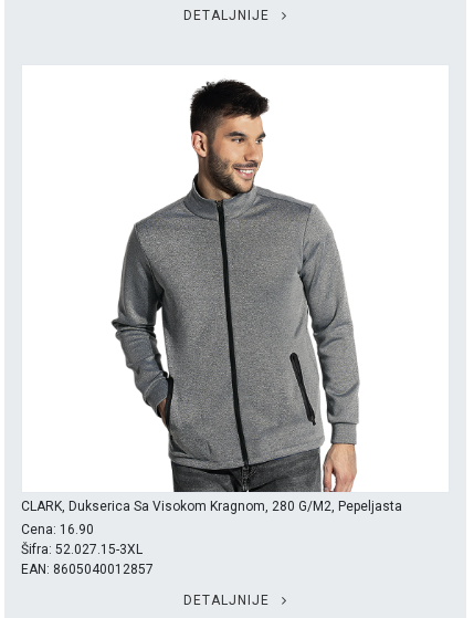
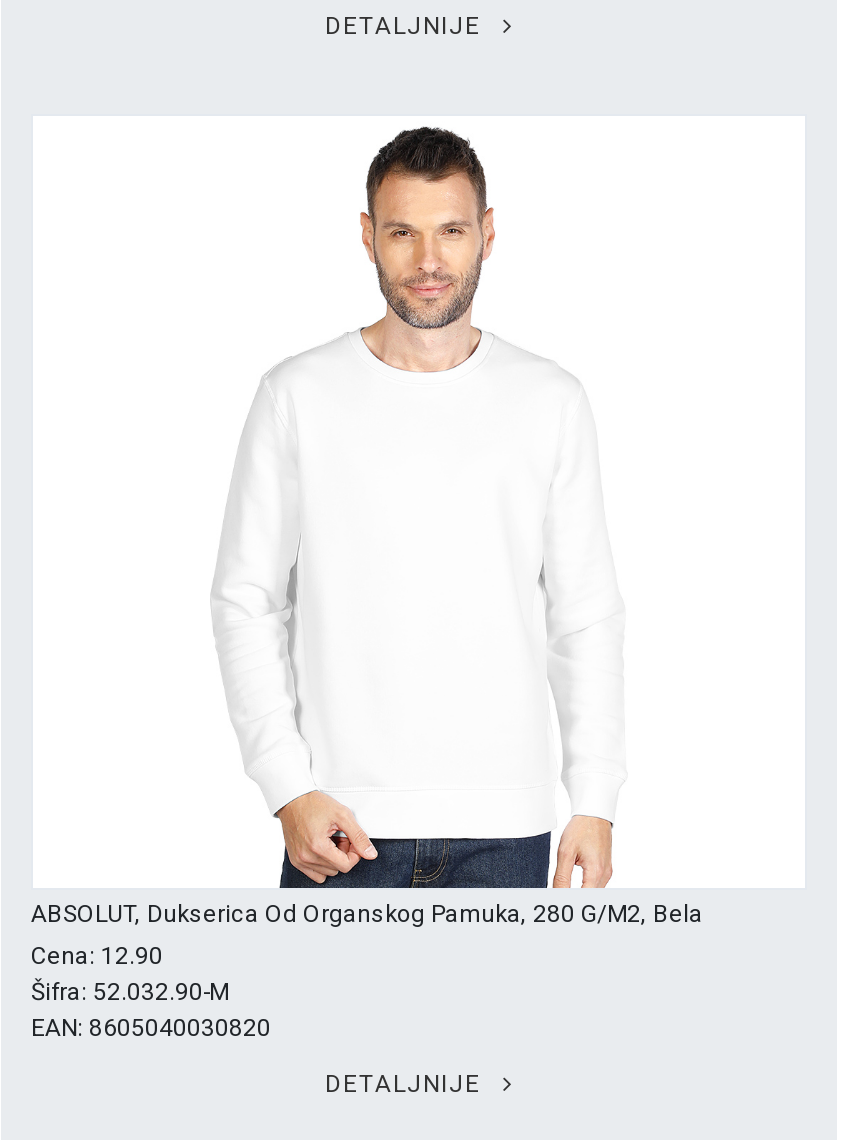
- [image]
- CLARK, Dukserica Sa Visokom Kragnom, 280 G/m2, Pepeljasta
+ [image]
+ ABSOLUT, Dukserica Od Organskog Pamuka, 280 G/m2, Bela

- Cena: 16.90
+ Cena: 12.90

- Šifra: 52.027.15-3XL
+ Šifra: 52.032.90-M

- EAN: 8605040012857
+ EAN: 8605040030820
